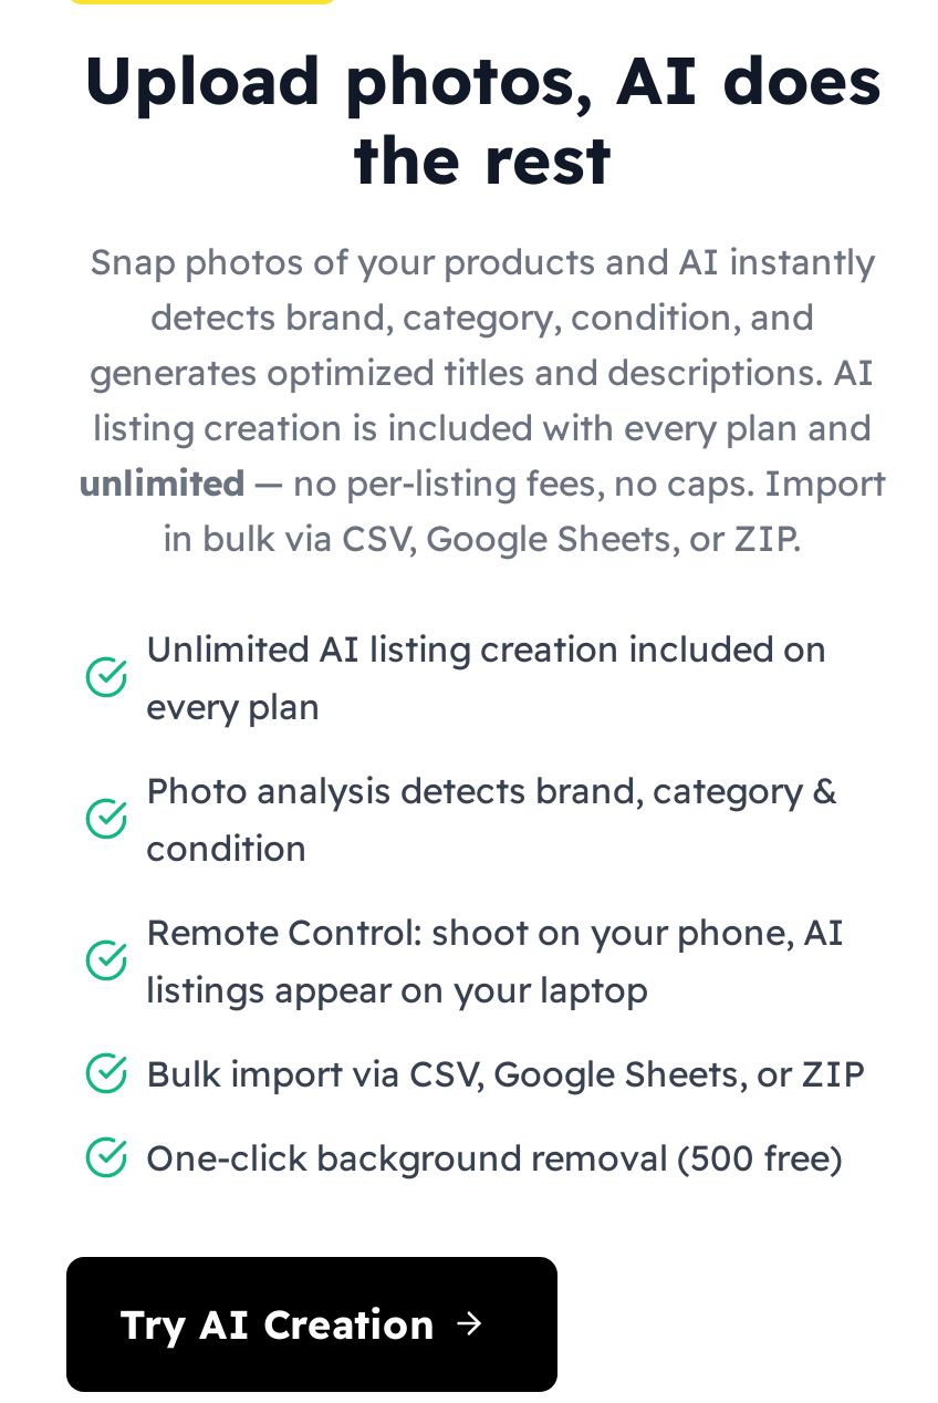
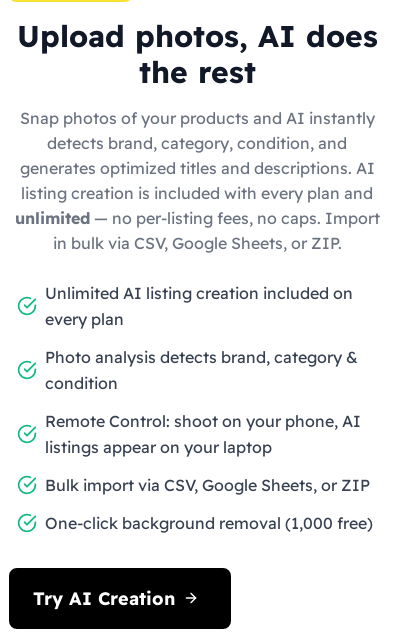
- One-click background removal (500 free)
+ One-click background removal (1,000 free)
